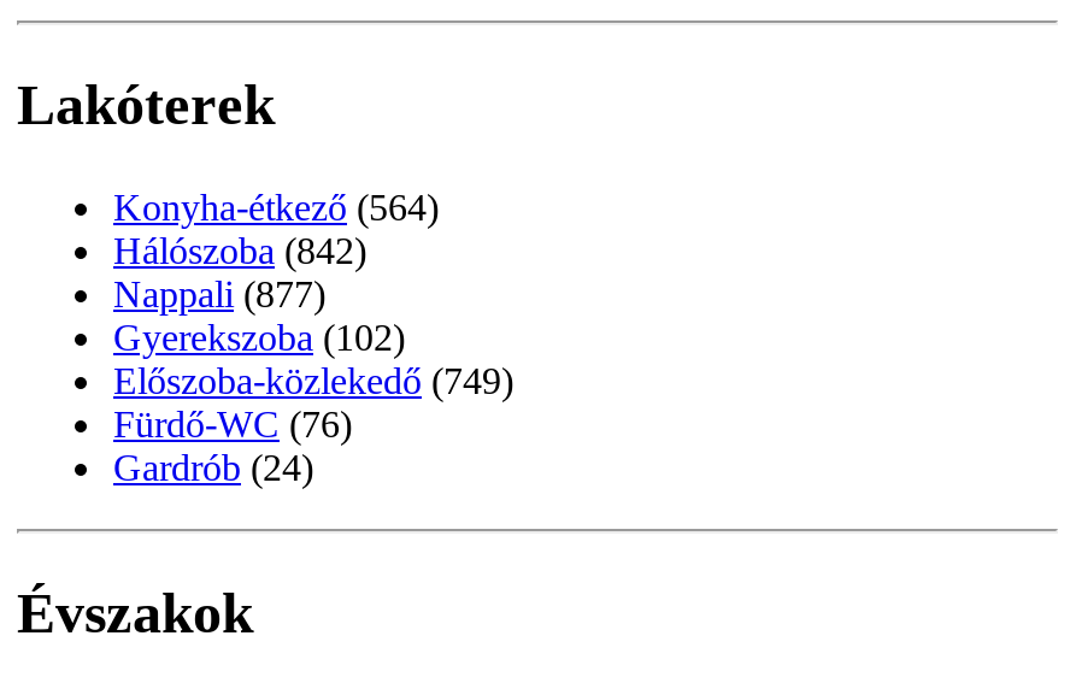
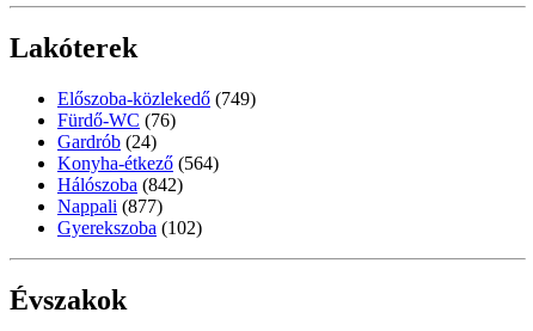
moved down: Konyha-étkező (564) | Hálószoba (842) | Nappali (877) | Gyerekszoba (102)

moved up: Előszoba-közlekedő (749) | Fürdő-WC (76) | Gardrób (24)
